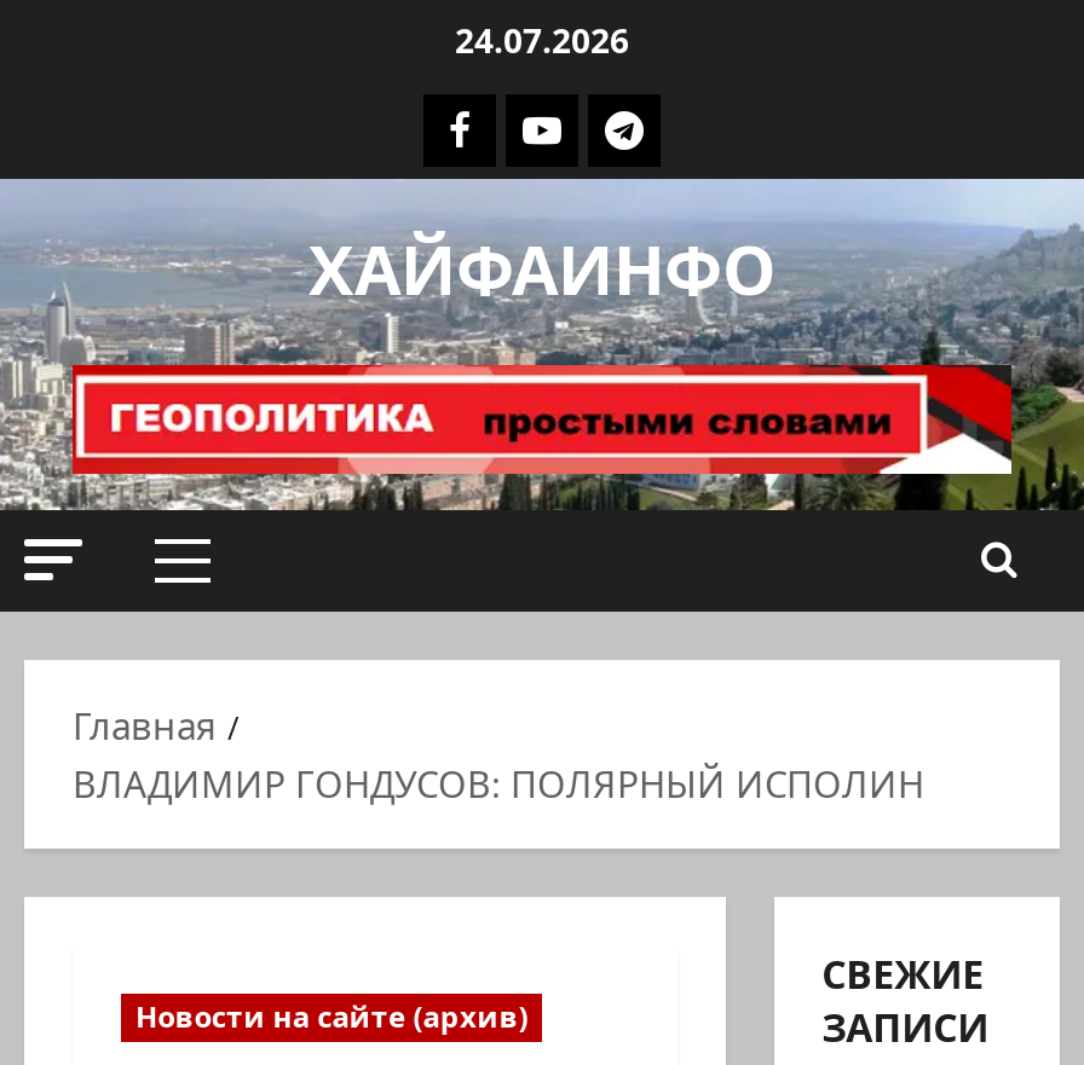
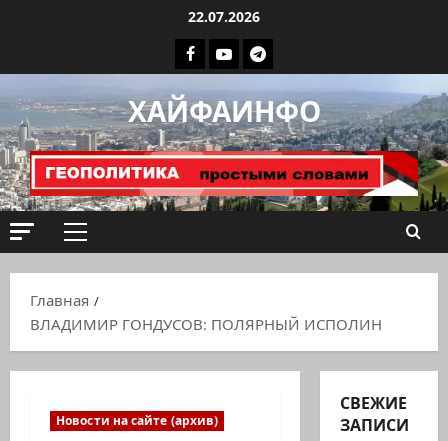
- 24.07.2026
+ 22.07.2026
